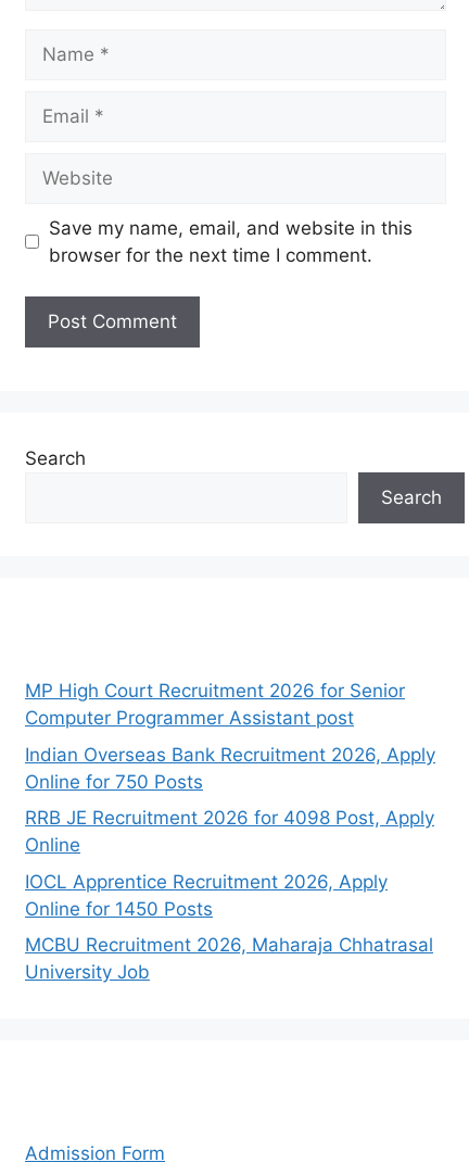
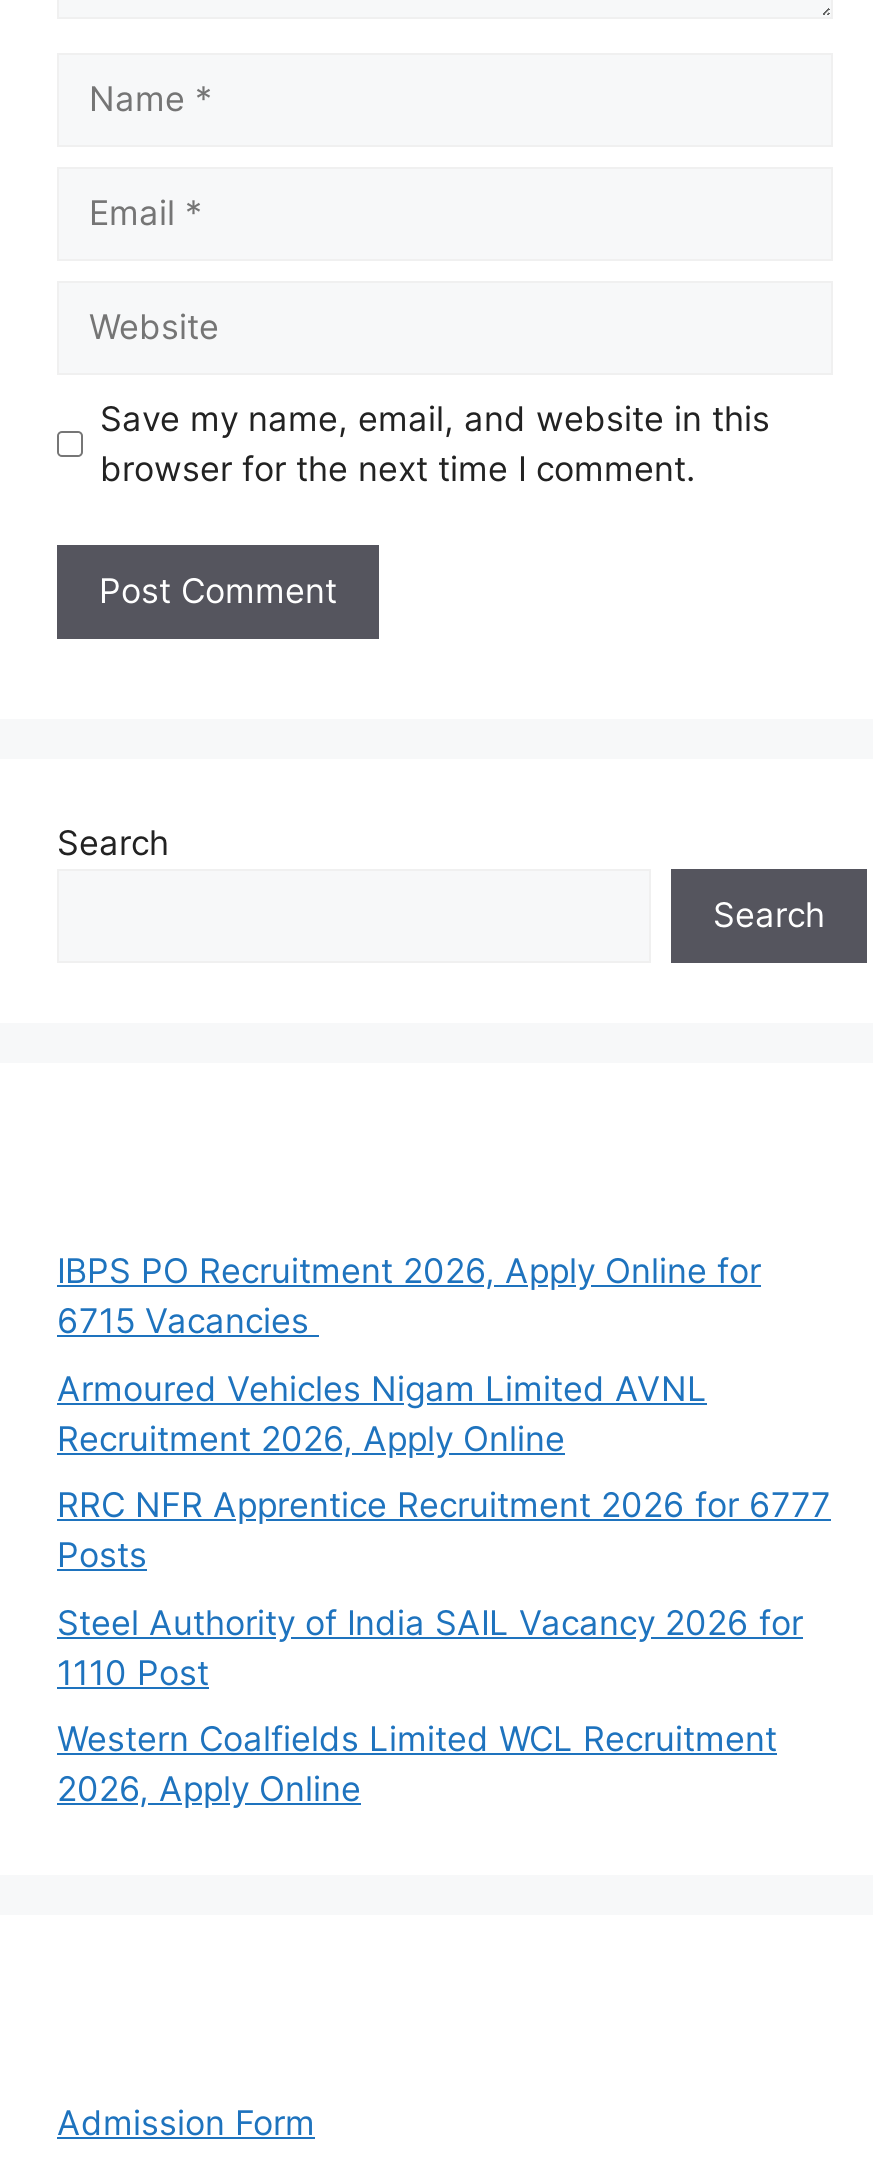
- MP High Court Recruitment 2026 for Senior
- Computer Programmer Assistant post
+ IBPS PO Recruitment 2026, Apply Online for
+ 6715 Vacancies

- Indian Overseas Bank Recruitment 2026, Apply
- Online for 750 Posts
+ Armoured Vehicles Nigam Limited AVNL
+ Recruitment 2026, Apply Online

- RRB JE Recruitment 2026 for 4098 Post, Apply
- Online
+ RRC NFR Apprentice Recruitment 2026 for 6777
+ Posts

- IOCL Apprentice Recruitment 2026, Apply
- Online for 1450 Posts
+ Steel Authority of India SAIL Vacancy 2026 for
+ 1110 Post

- MCBU Recruitment 2026, Maharaja Chhatrasal
- University Job
+ Western Coalfields Limited WCL Recruitment
+ 2026, Apply Online
